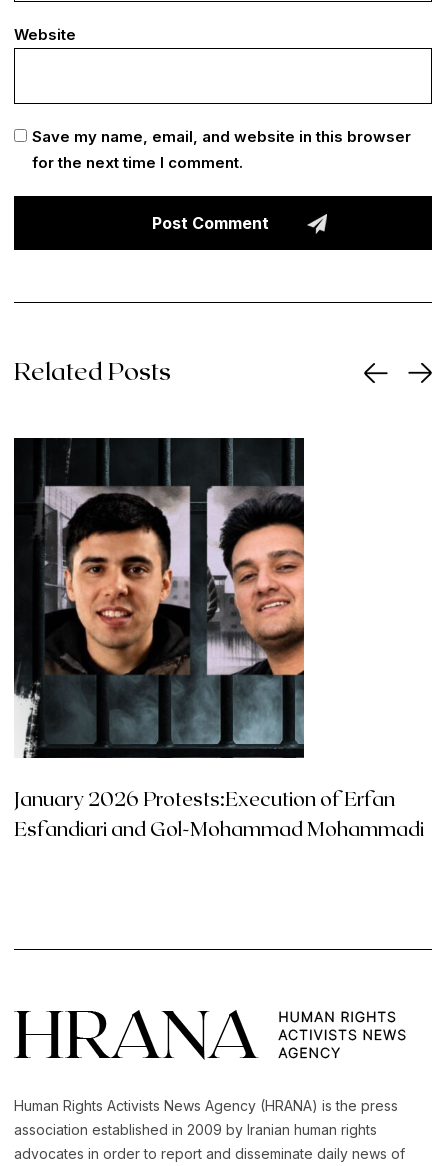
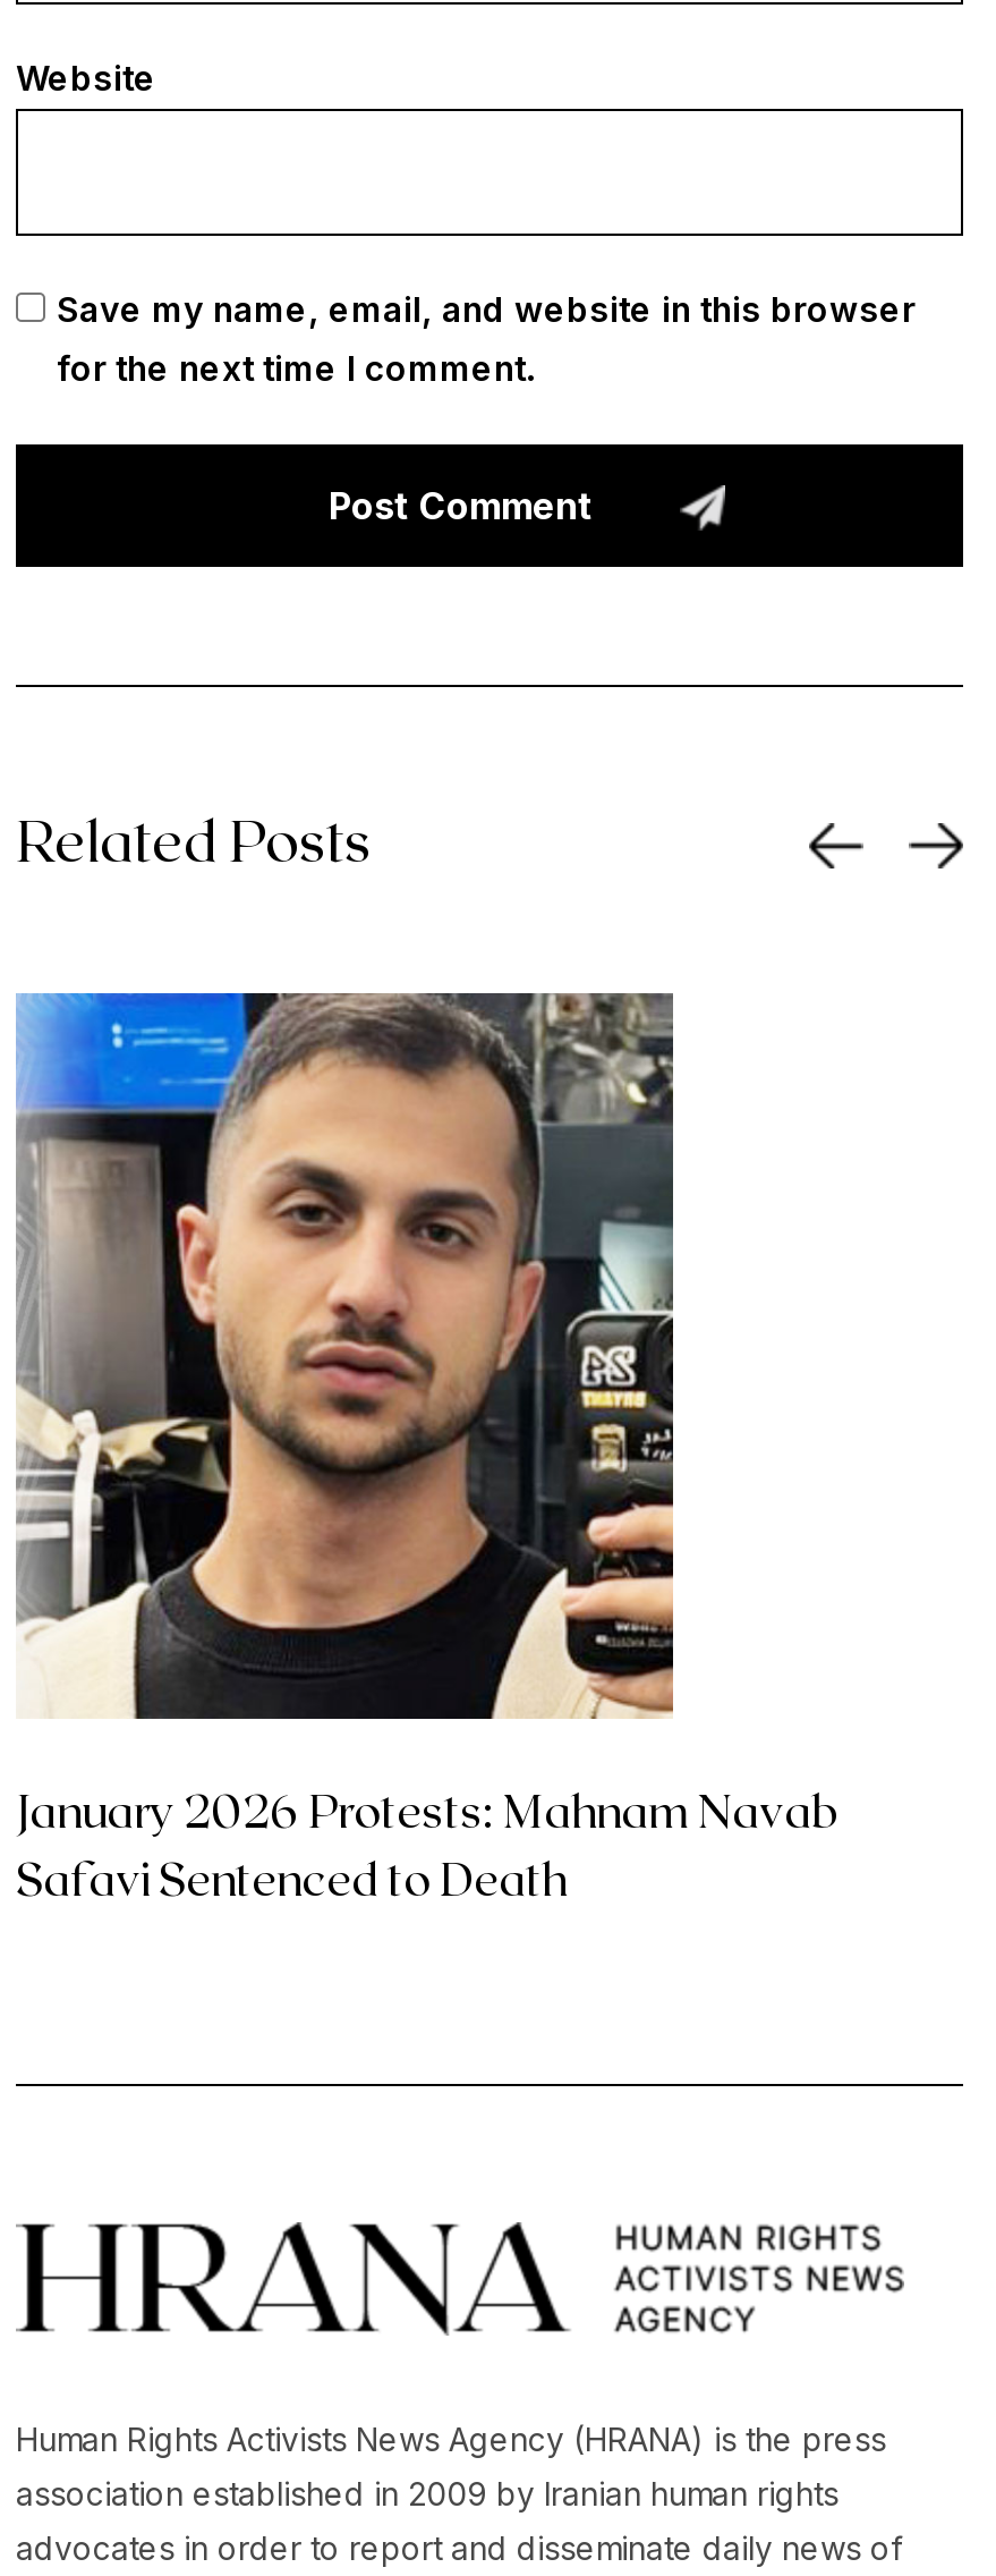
- [image]
- January 2026 Protests:Execution of Erfan
- Esfandiari and Gol-Mohammad Mohammadi
+ [image]
+ January 2026 Protests: Mahnam Navab
+ Safavi Sentenced to Death
